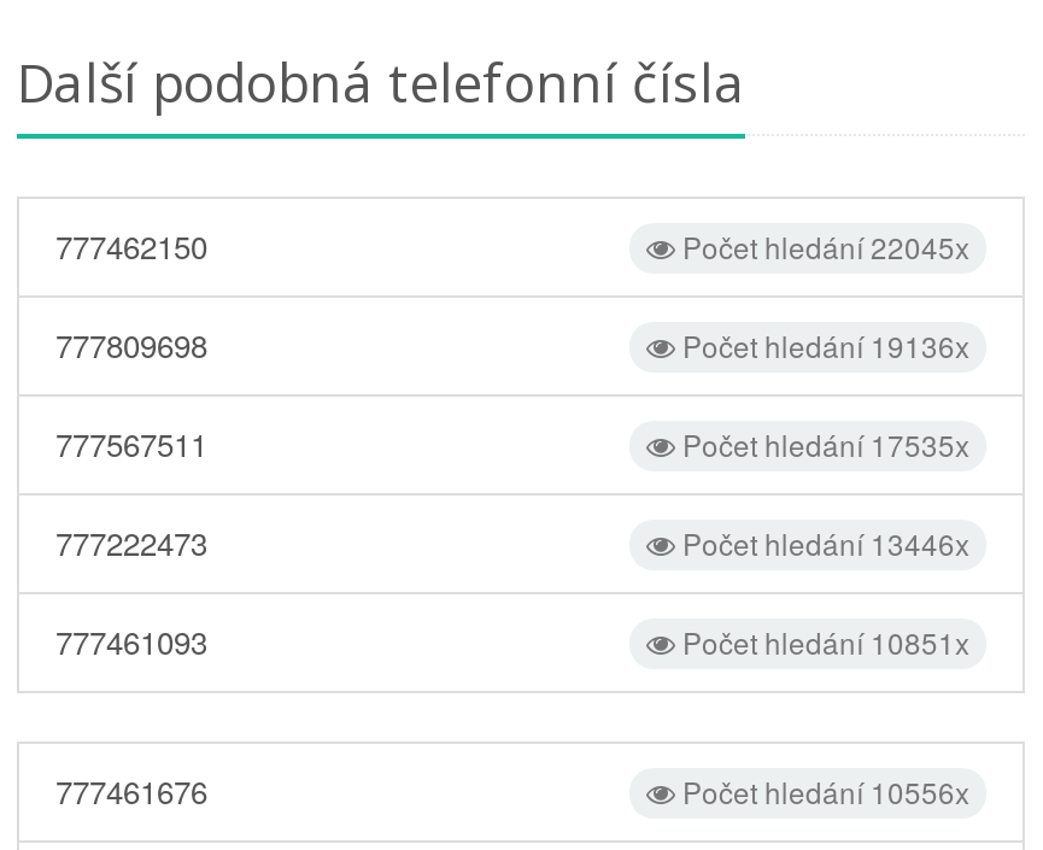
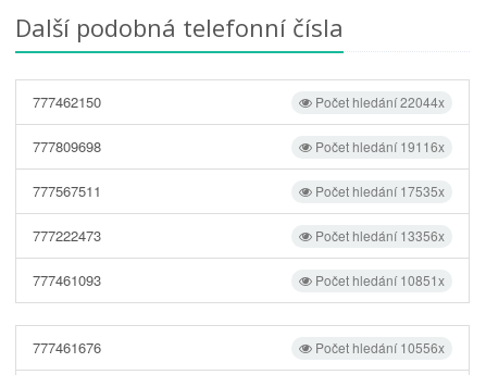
- Počet hledání 22045x
+ Počet hledání 22044x

- Počet hledání 19136x
+ Počet hledání 19116x

- Počet hledání 13446x
+ Počet hledání 13356x
